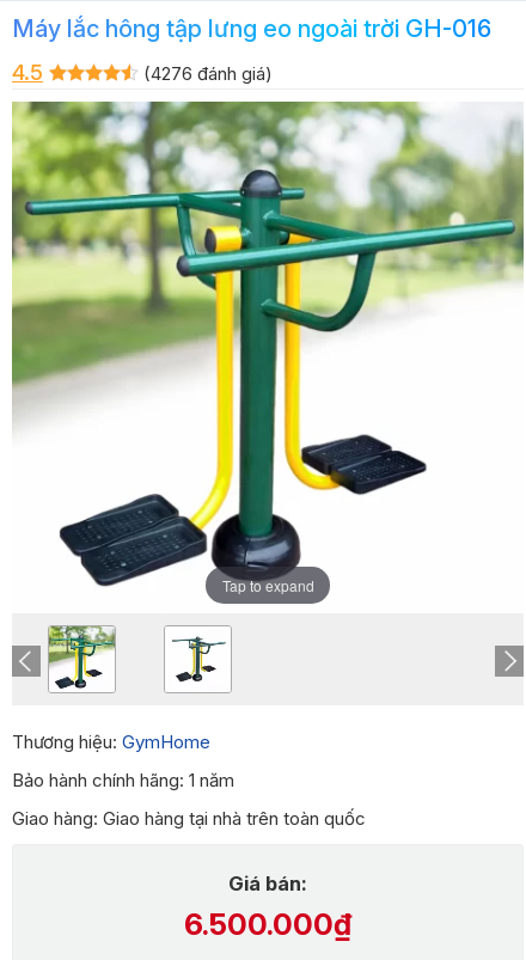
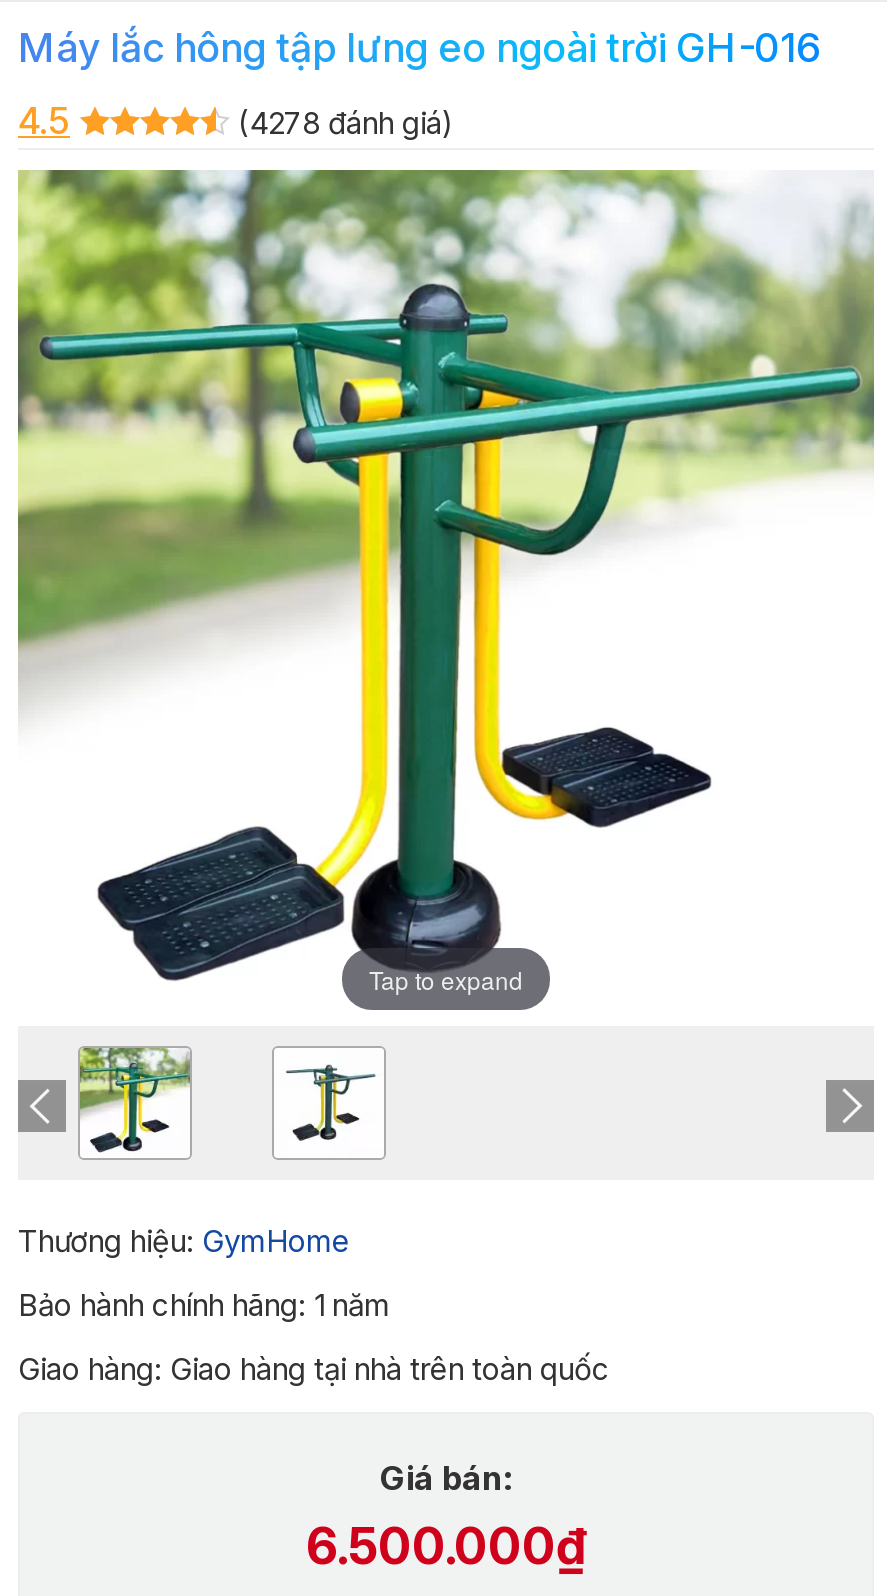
- (4276 đánh giá)
+ (4278 đánh giá)
